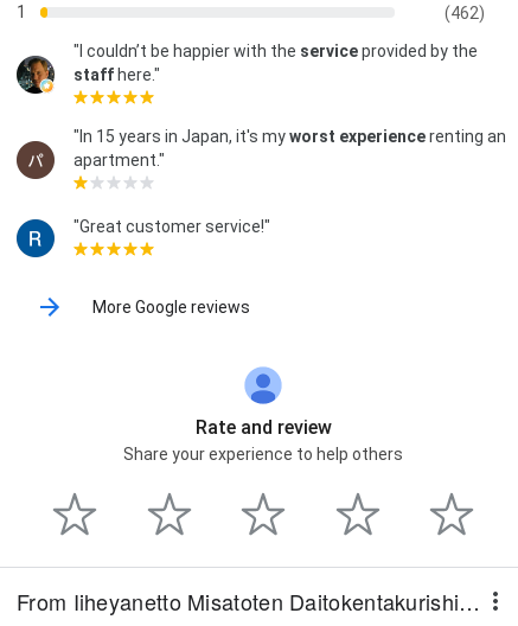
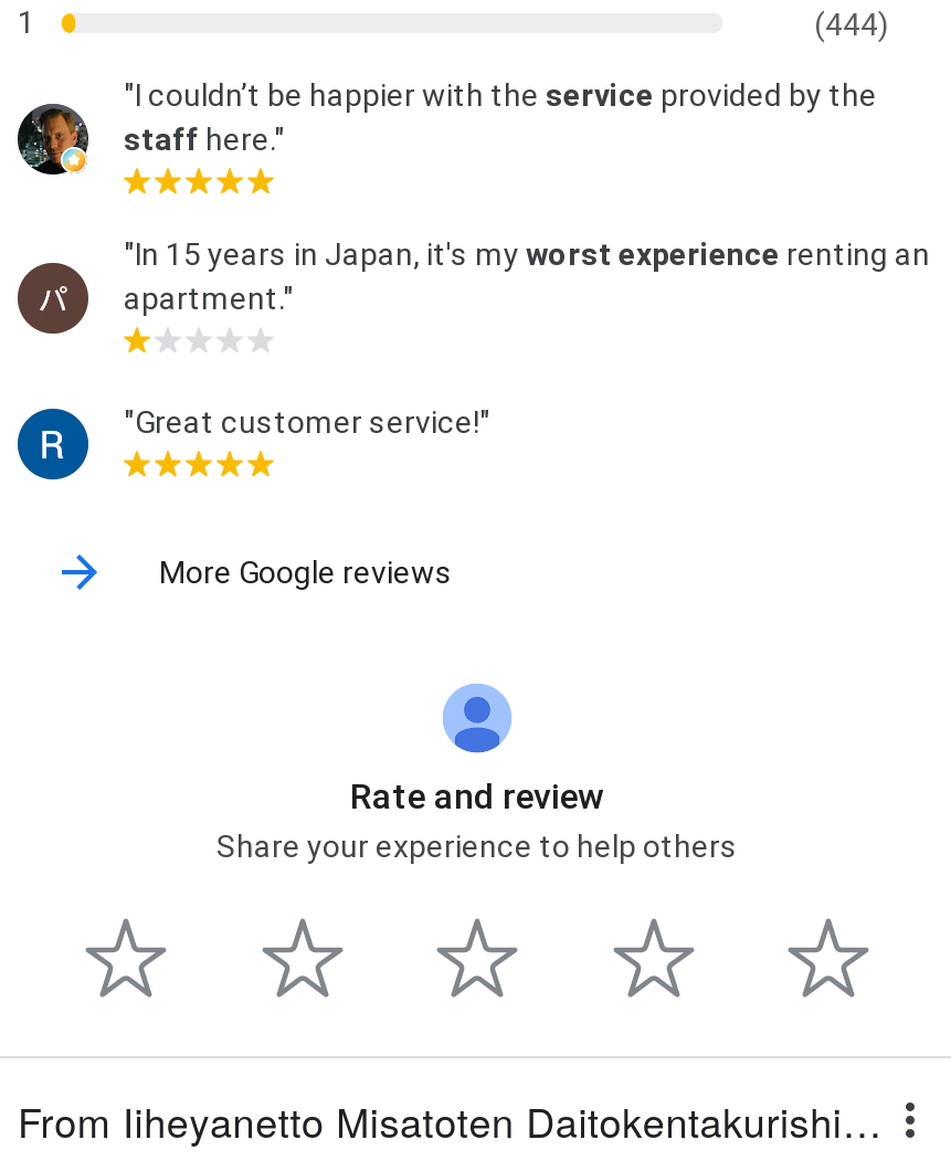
- (462)
+ (444)
